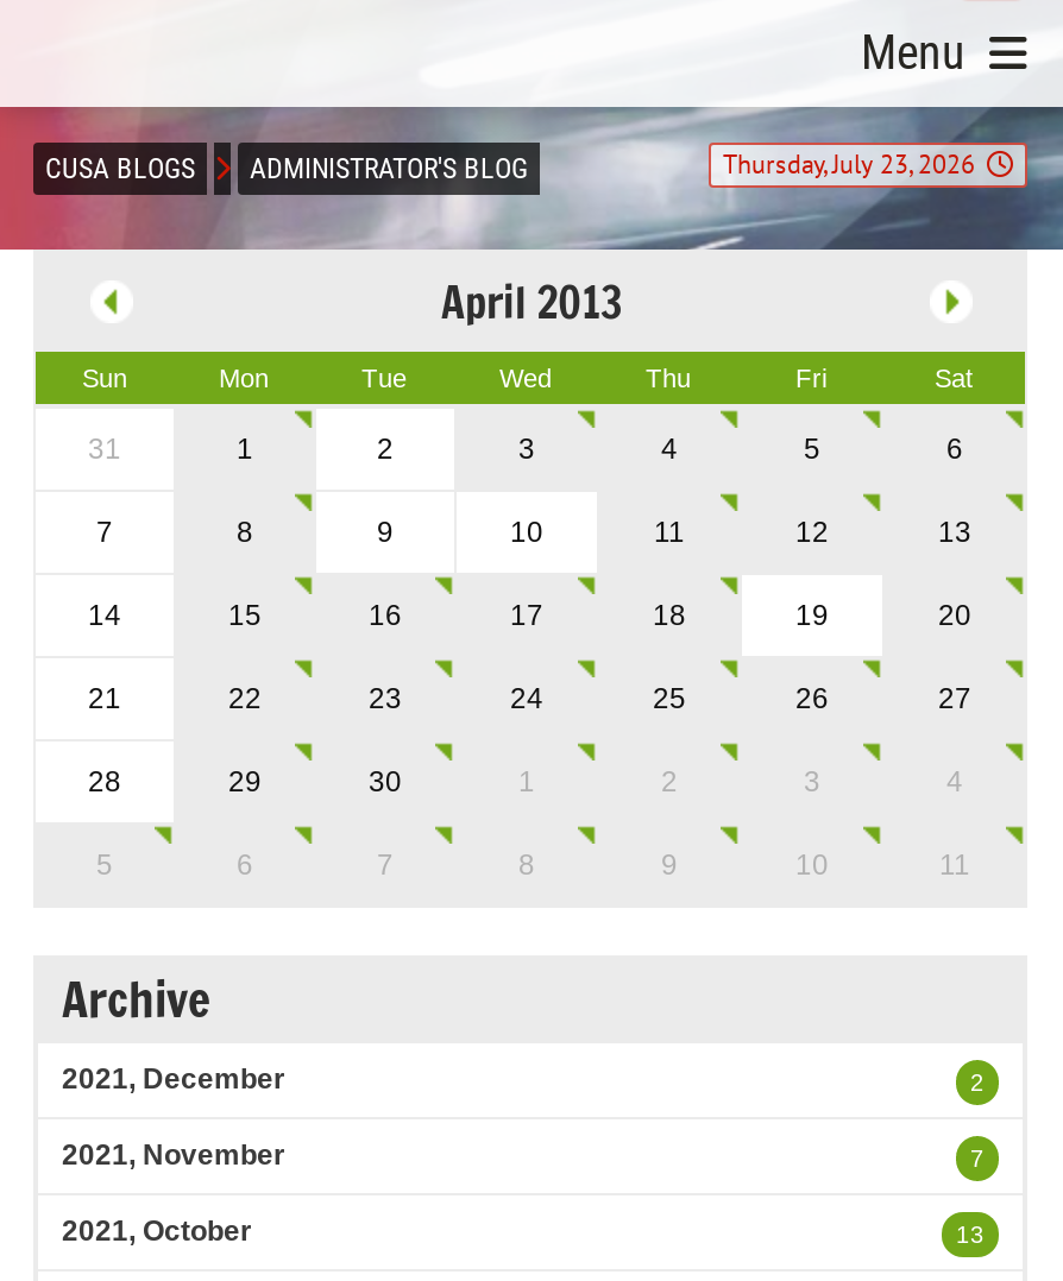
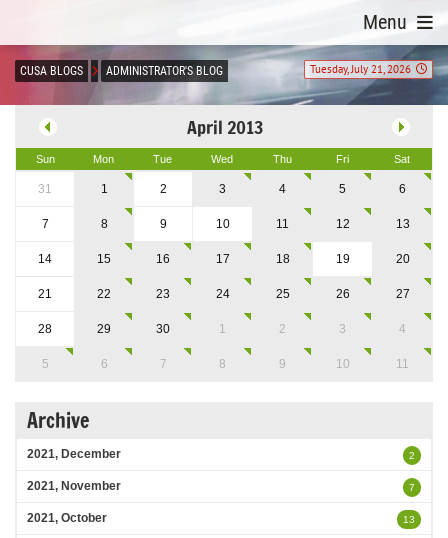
- Thursday, July 23, 2026
+ Tuesday, July 21, 2026
